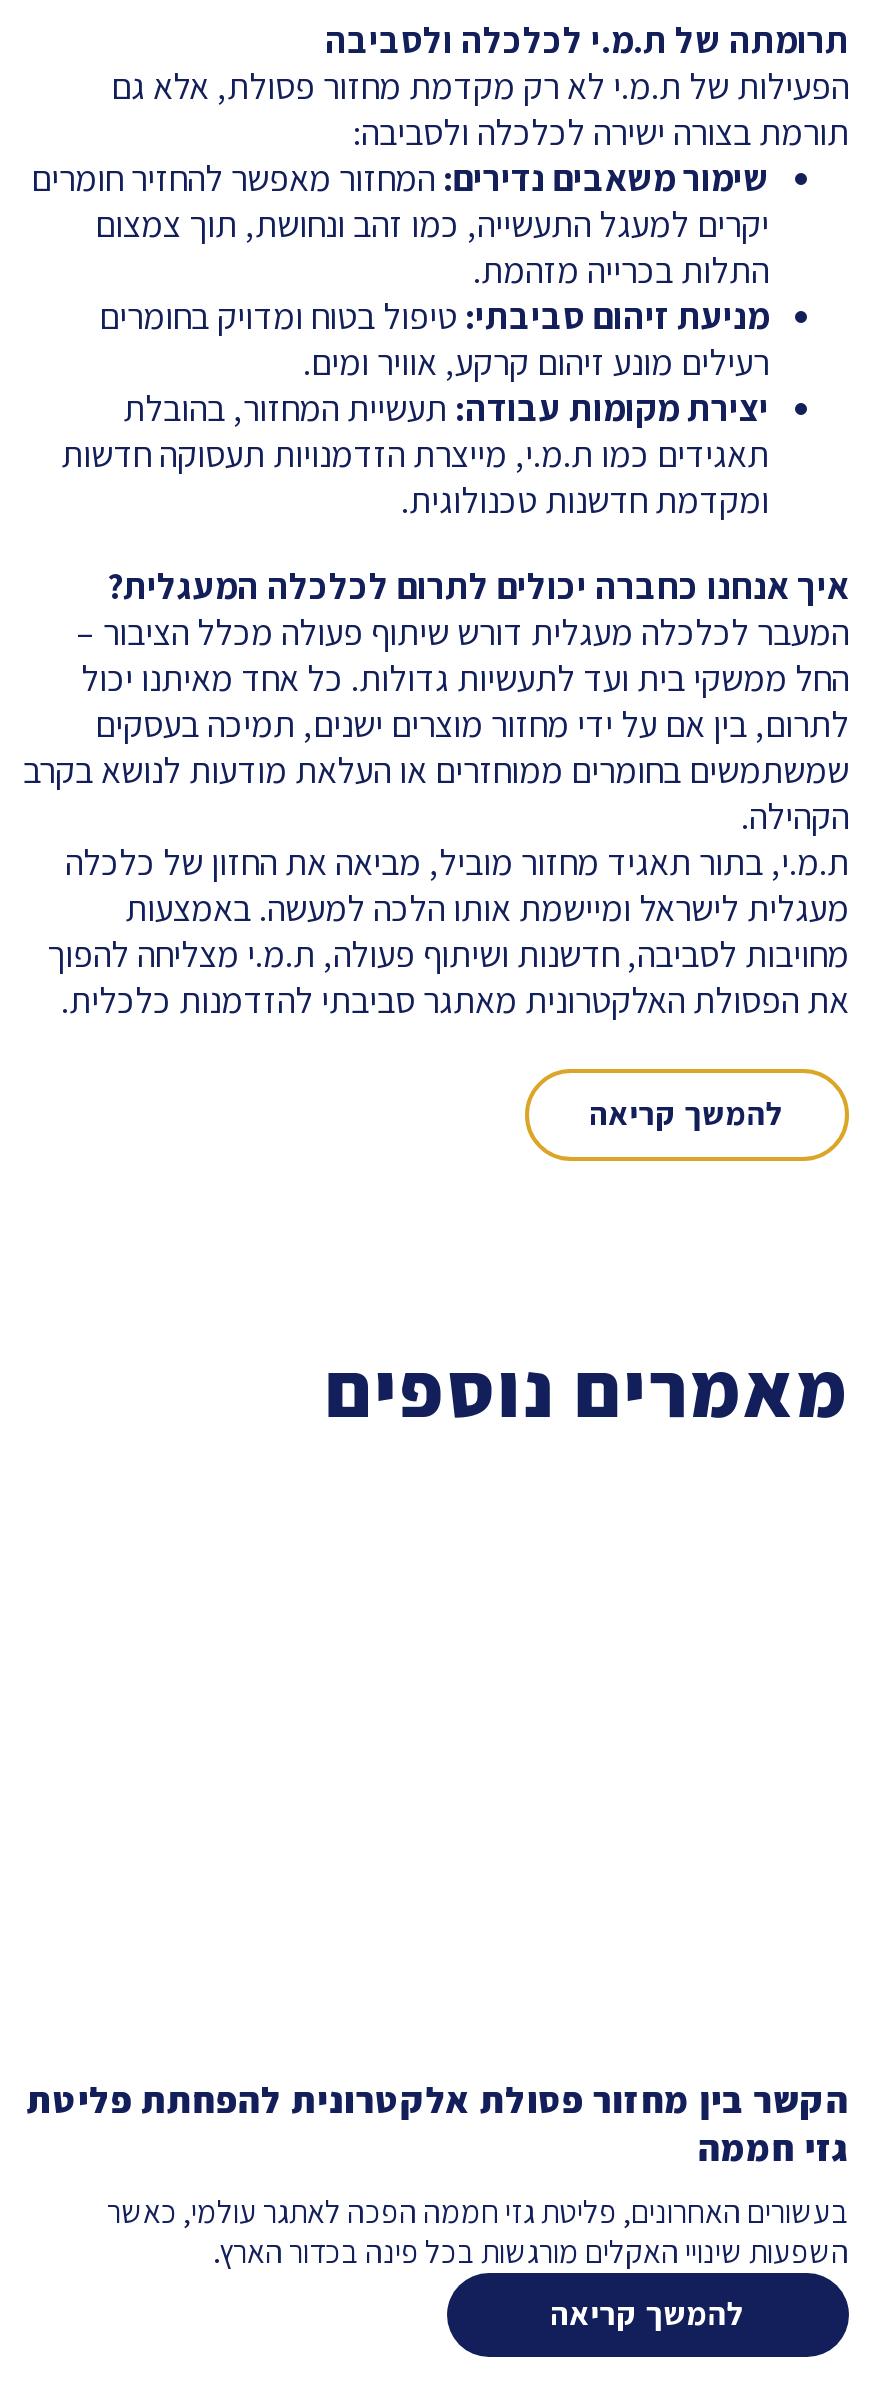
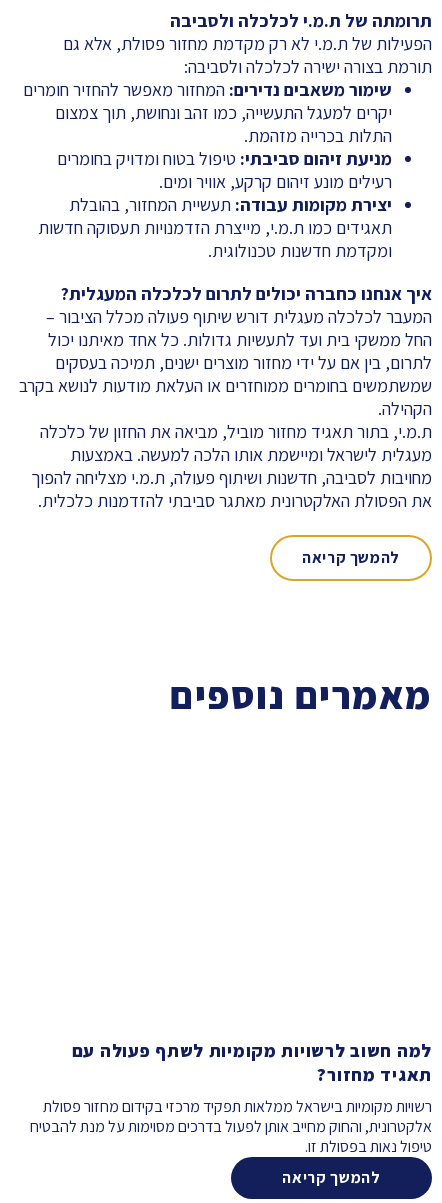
- הקשר בין מחזור פסולת אלקטרונית להפחתת פליטת
- גזי חממה
- בעשורים האחרונים, פליטת גזי חממה הפכה לאתגר עולמי, כאשר
- השפעות שינויי האקלים מורגשות בכל פינה בכדור הארץ.
+ למה חשוב לרשויות מקומיות לשתף פעולה עם
+ תאגיד מחזור?
+ רשויות מקומיות בישראל ממלאות תפקיד מרכזי בקידום מחזור פסולת
+ אלקטרונית, והחוק מחייב אותן לפעול בדרכים מסוימות על מנת להבטיח
+ טיפול נאות בפסולת זו.
